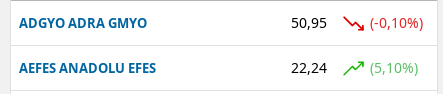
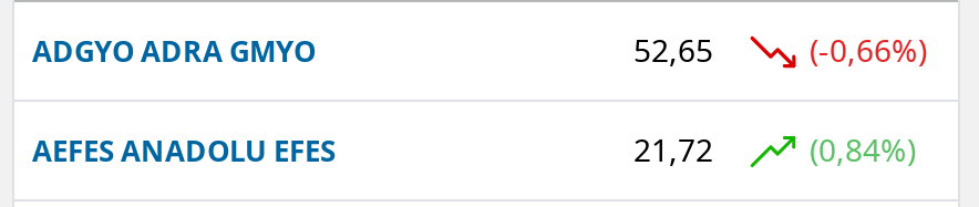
- 50,95
+ 52,65

- (-0,10%)
+ (-0,66%)

- 22,24
+ 21,72

- (5,10%)
+ (0,84%)
